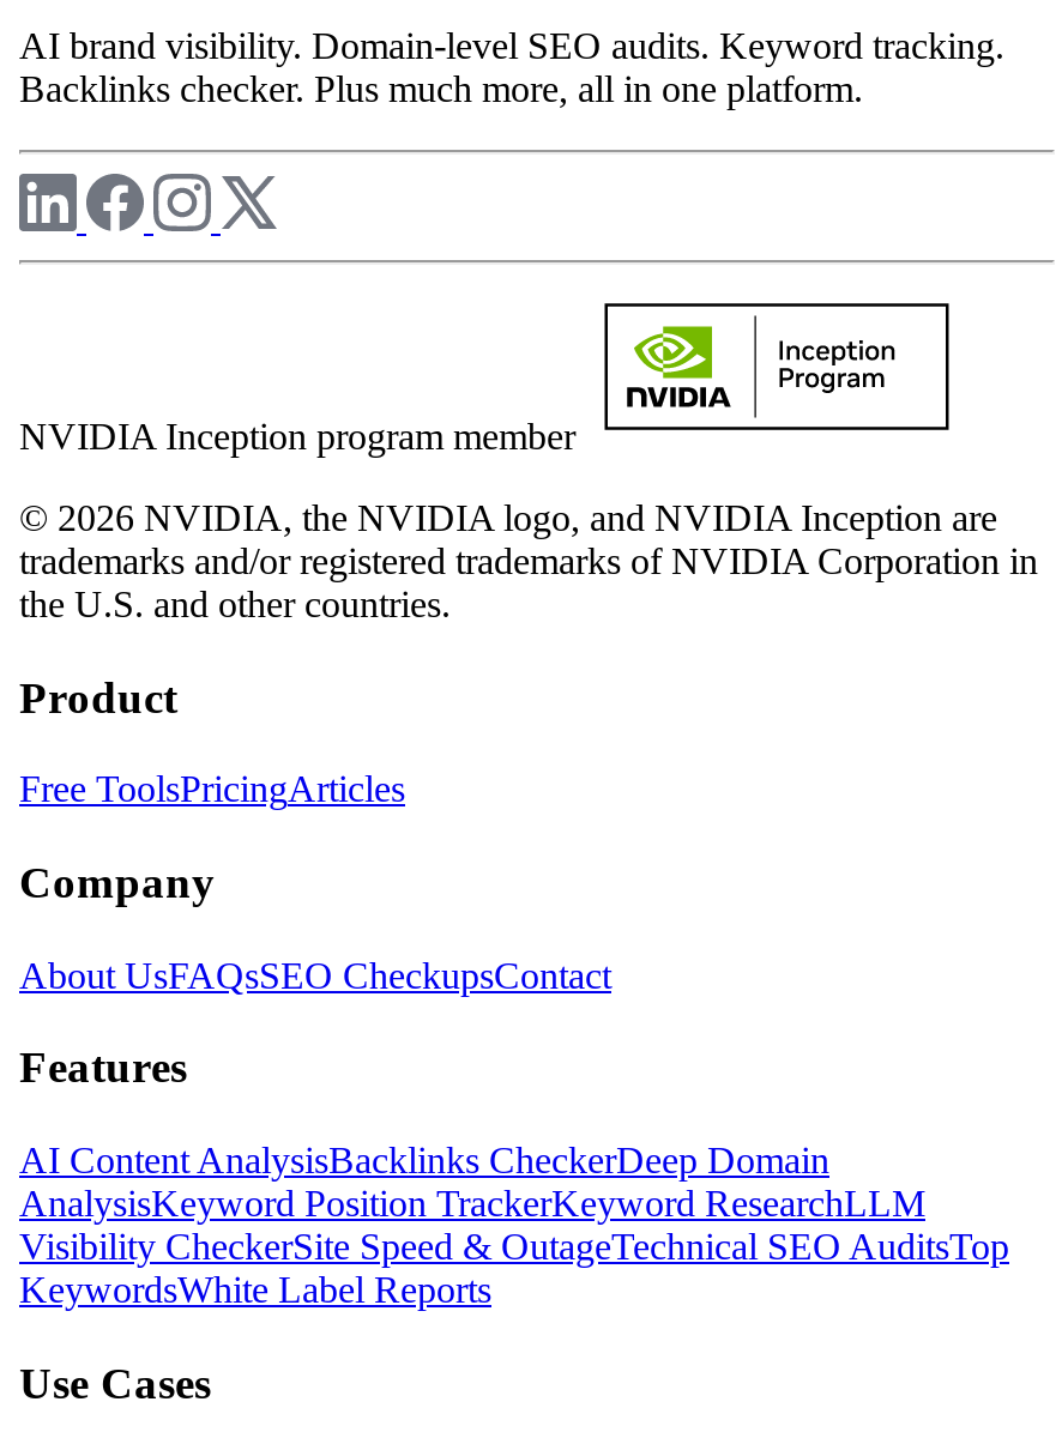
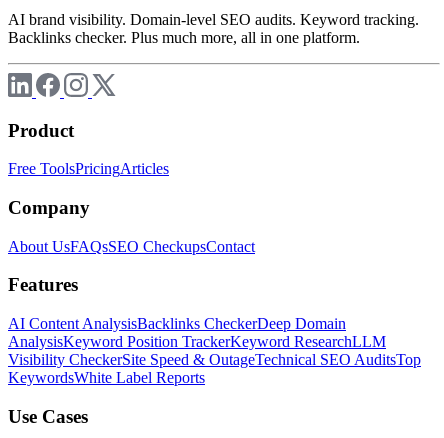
- [image]
- NVIDIA Inception program member
- © 2026 NVIDIA, the NVIDIA logo, and NVIDIA Inception are
- trademarks and/or registered trademarks of NVIDIA Corporation in
- the U.S. and other countries.
